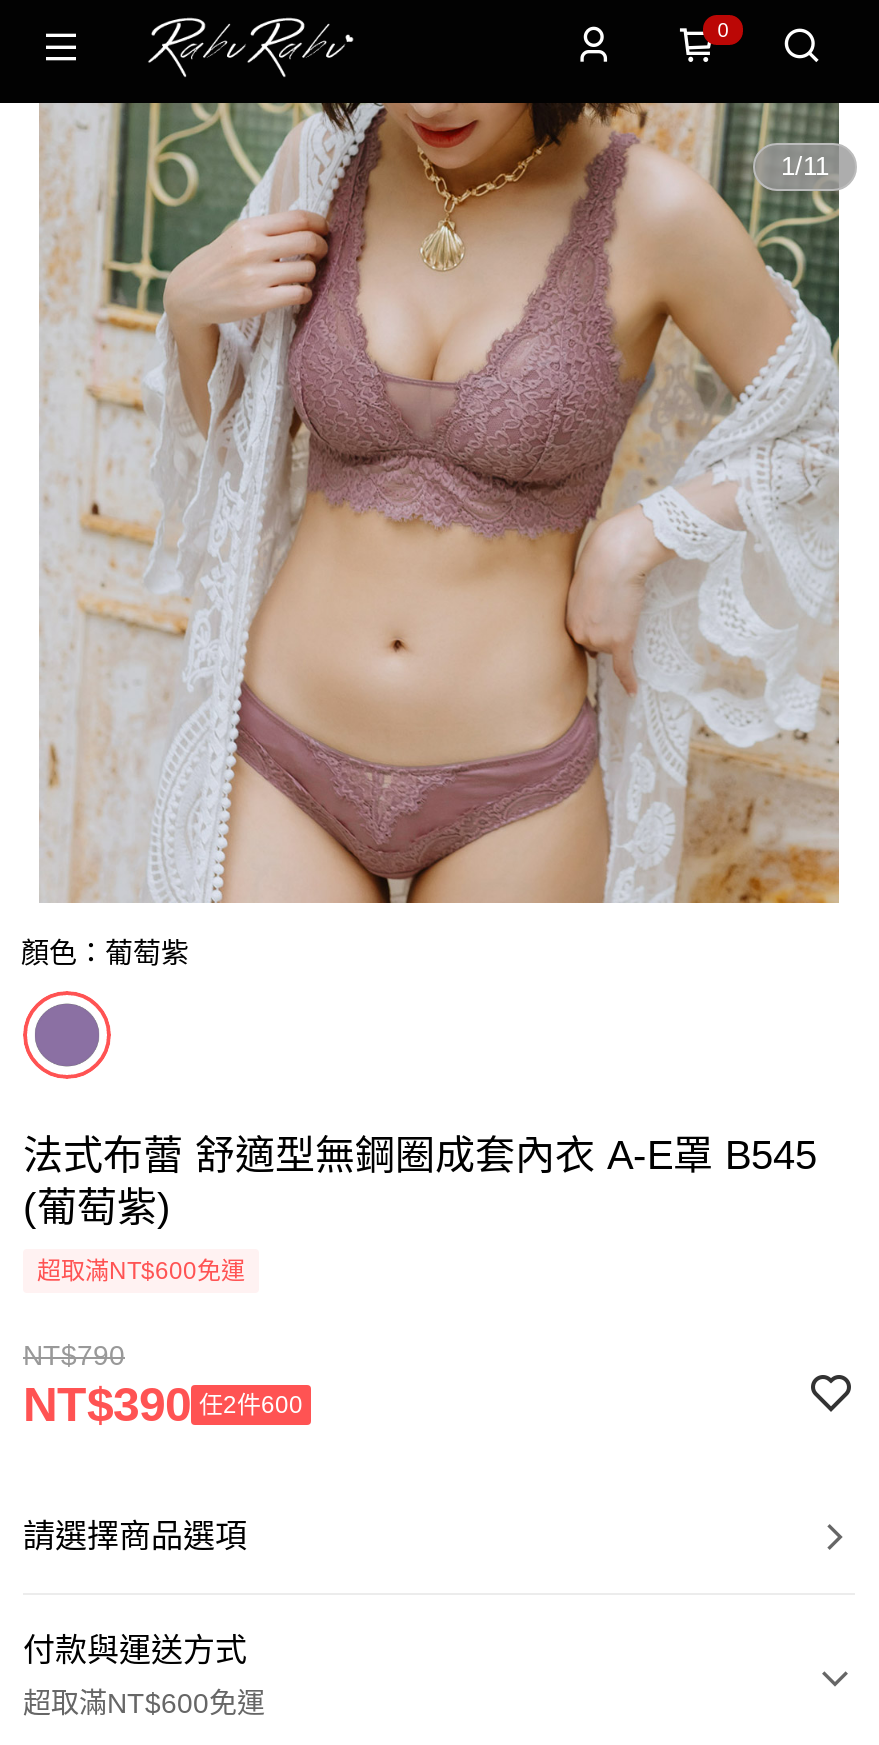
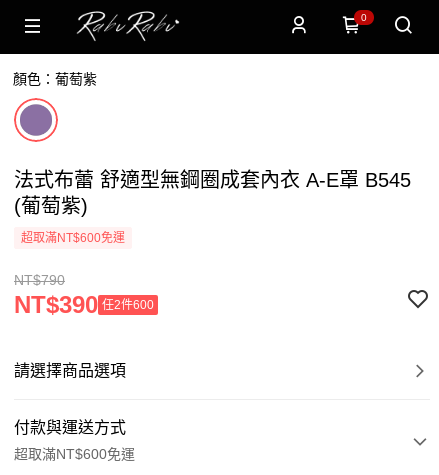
- [image]
- 1/11
